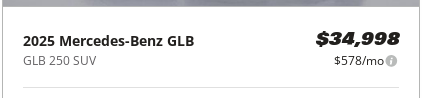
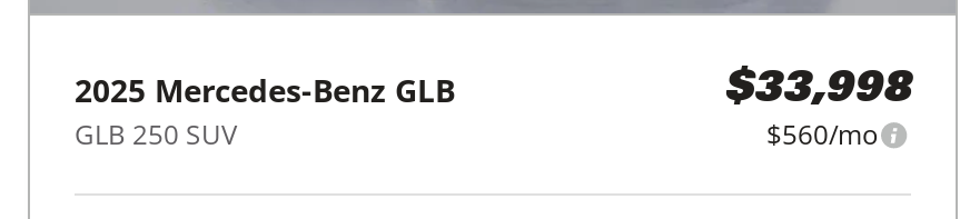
- $34,998
- $578/mo
+ $33,998
+ $560/mo
